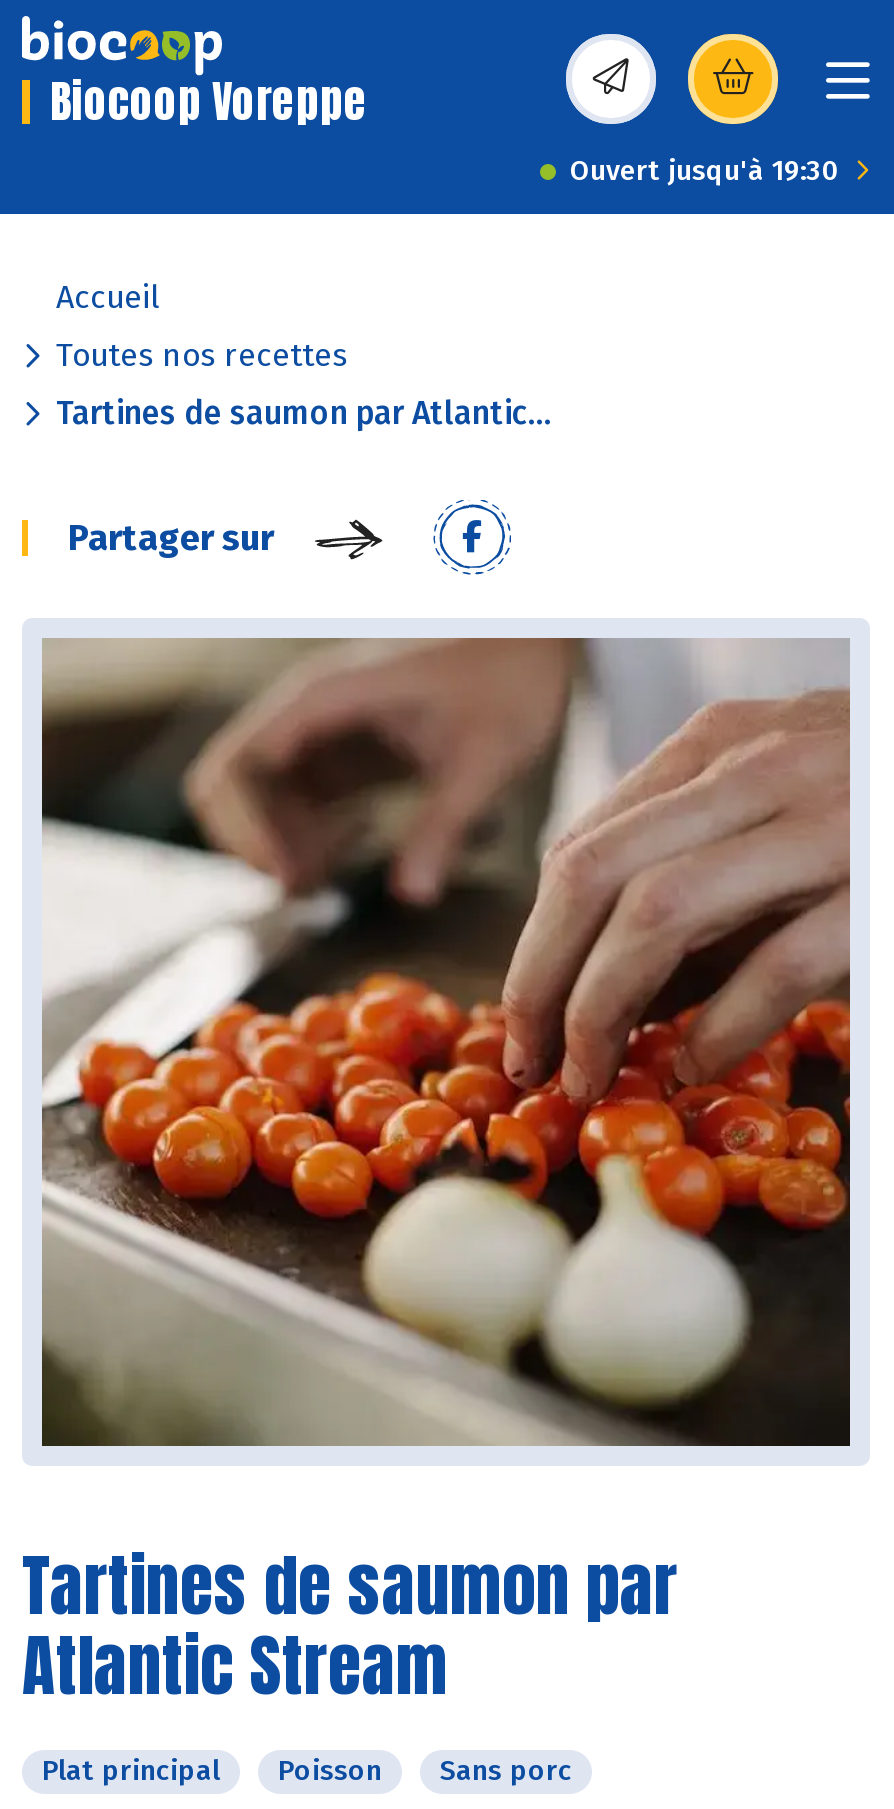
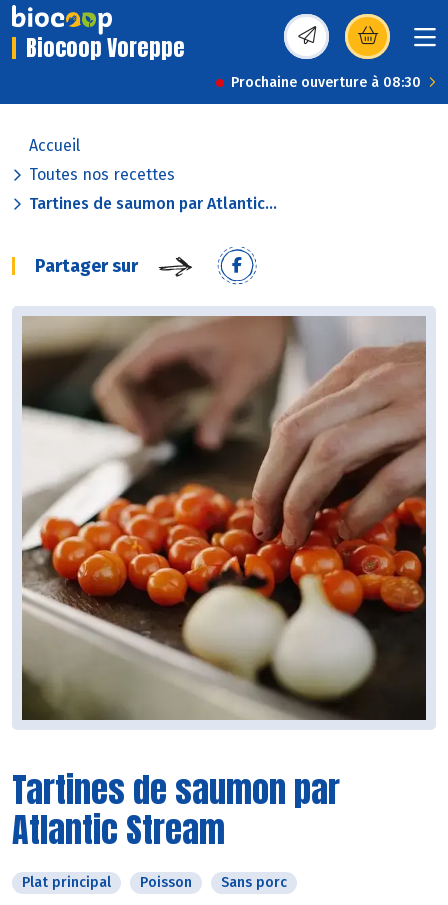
- Ouvert jusqu'à 19:30
+ Prochaine ouverture à 08:30
